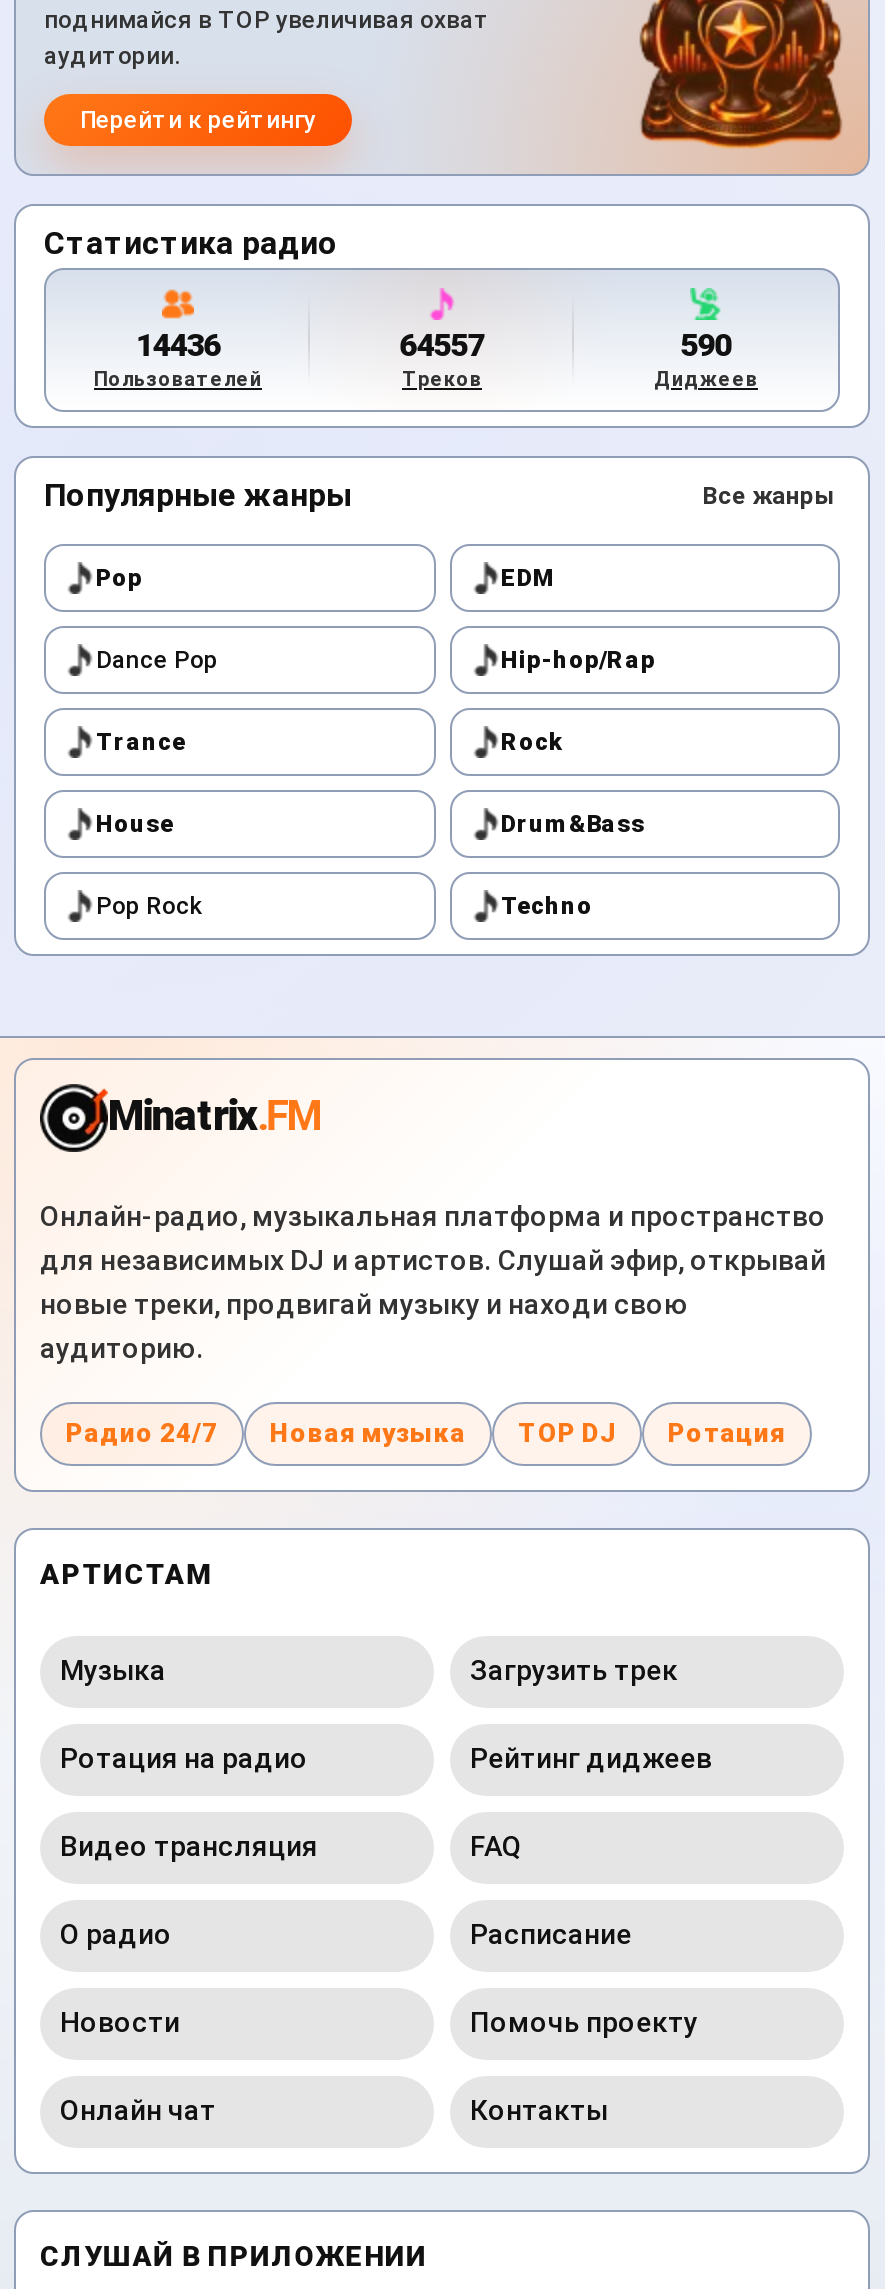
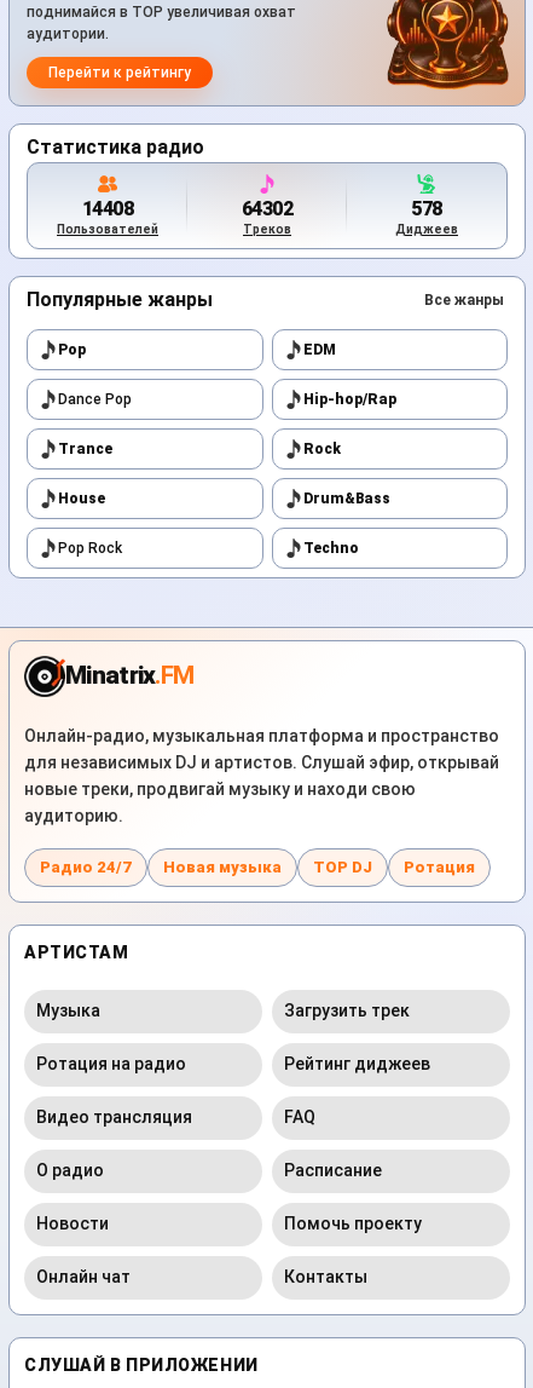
- 14436
+ 14408

- 64557
+ 64302

- 590
+ 578
